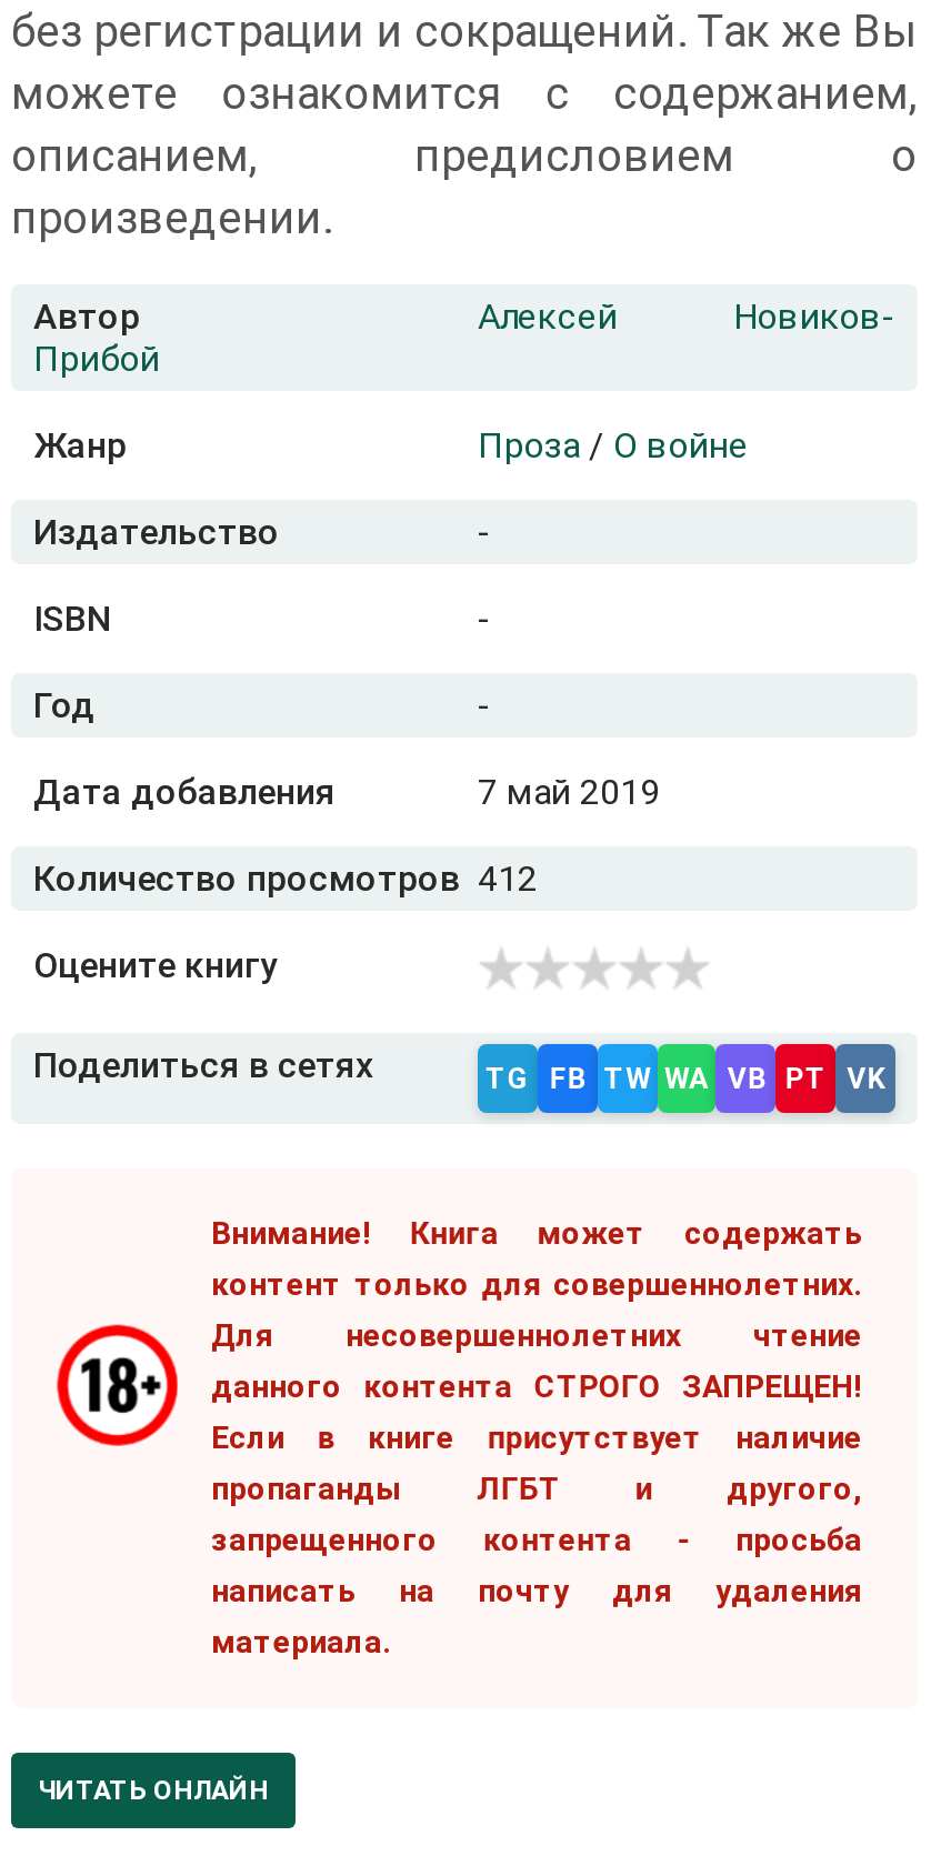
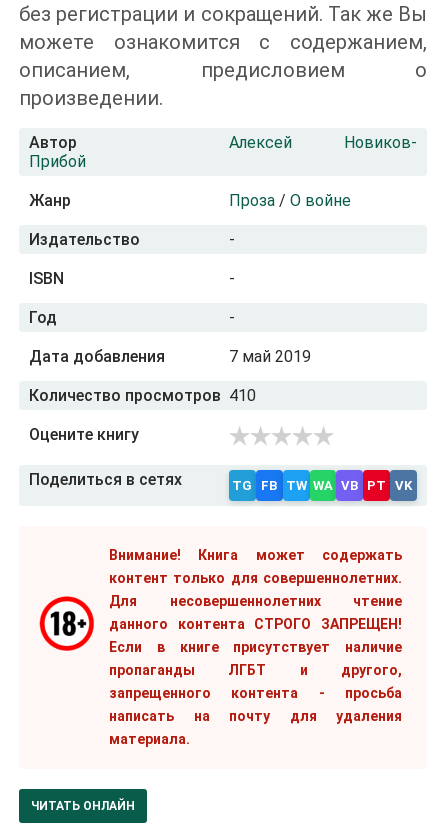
- Количество просмотров 412
+ Количество просмотров 410
